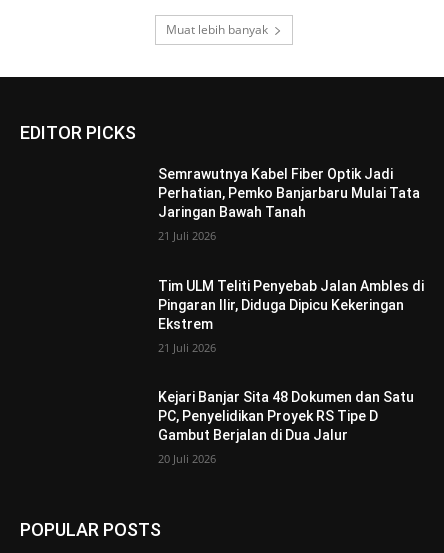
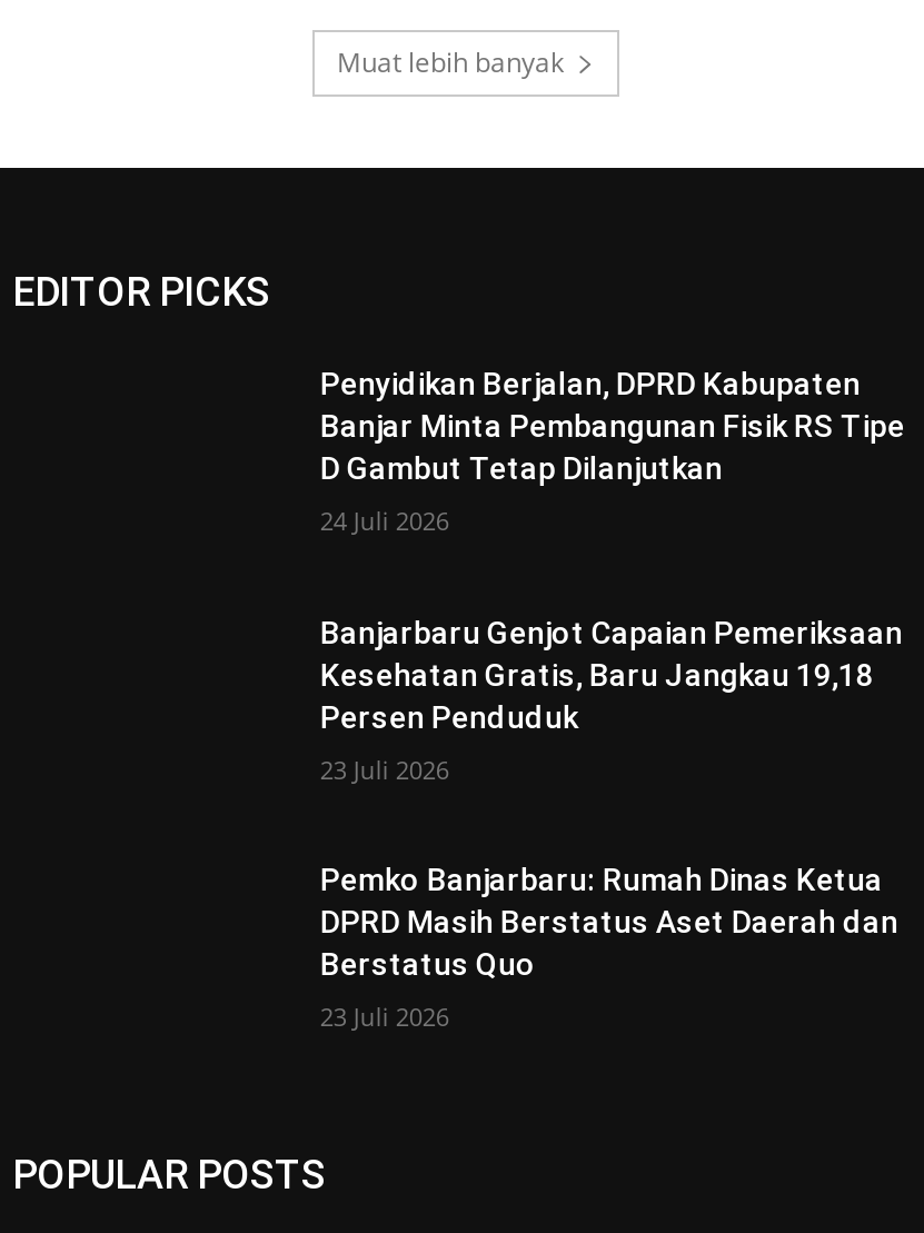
- Semrawutnya Kabel Fiber Optik Jadi
- Perhatian, Pemko Banjarbaru Mulai Tata
- Jaringan Bawah Tanah
+ Penyidikan Berjalan, DPRD Kabupaten
+ Banjar Minta Pembangunan Fisik RS Tipe
+ D Gambut Tetap Dilanjutkan

- 21 Juli 2026
+ 24 Juli 2026

- Tim ULM Teliti Penyebab Jalan Ambles di
- Pingaran Ilir, Diduga Dipicu Kekeringan
- Ekstrem
+ Banjarbaru Genjot Capaian Pemeriksaan
+ Kesehatan Gratis, Baru Jangkau 19,18
+ Persen Penduduk

- 21 Juli 2026
+ 23 Juli 2026

- Kejari Banjar Sita 48 Dokumen dan Satu
- PC, Penyelidikan Proyek RS Tipe D
- Gambut Berjalan di Dua Jalur
+ Pemko Banjarbaru: Rumah Dinas Ketua
+ DPRD Masih Berstatus Aset Daerah dan
+ Berstatus Quo

- 20 Juli 2026
+ 23 Juli 2026
